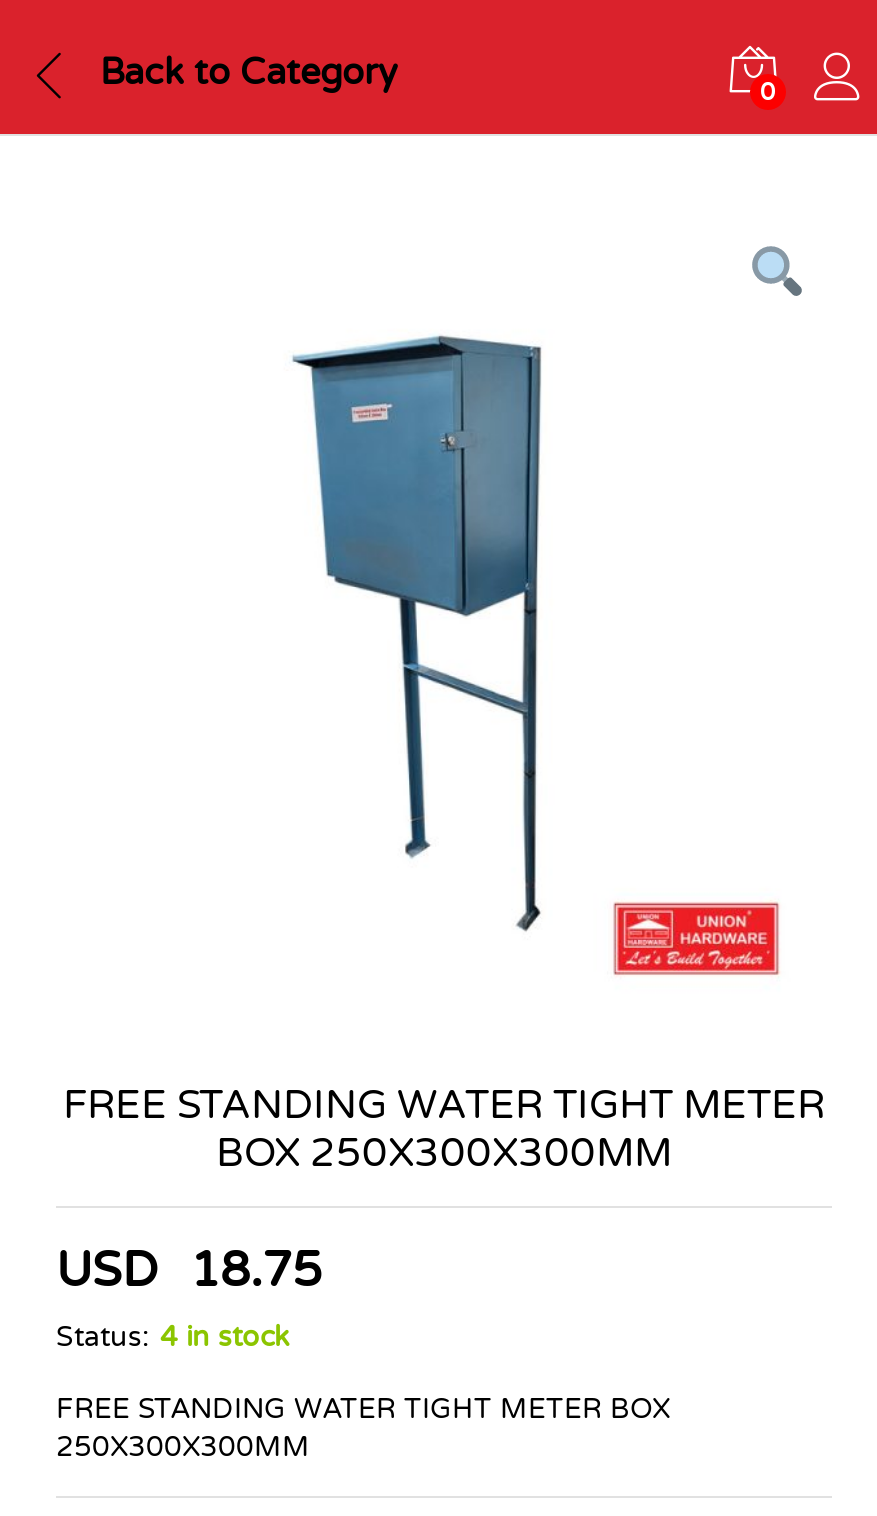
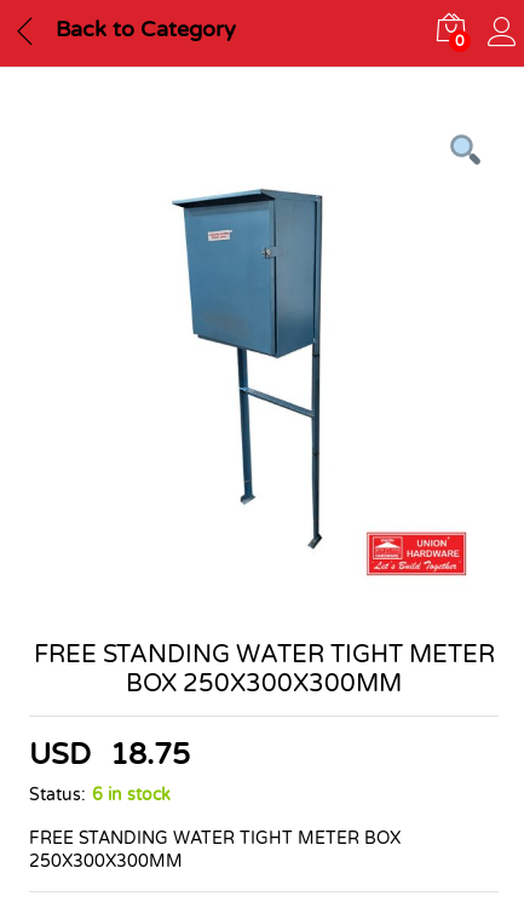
- Status: 4 in stock
+ Status: 6 in stock
